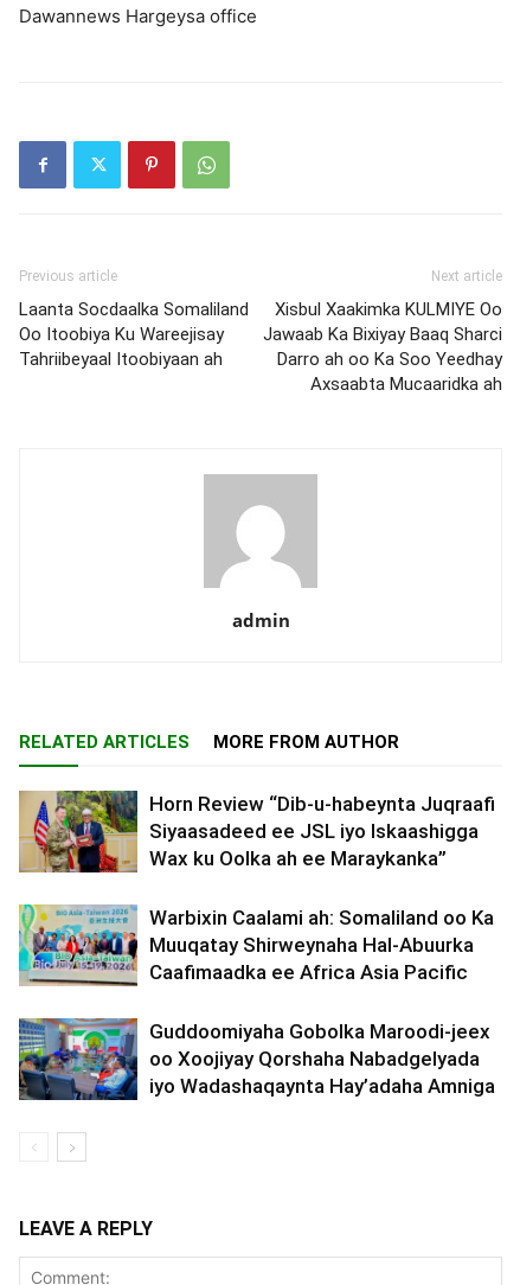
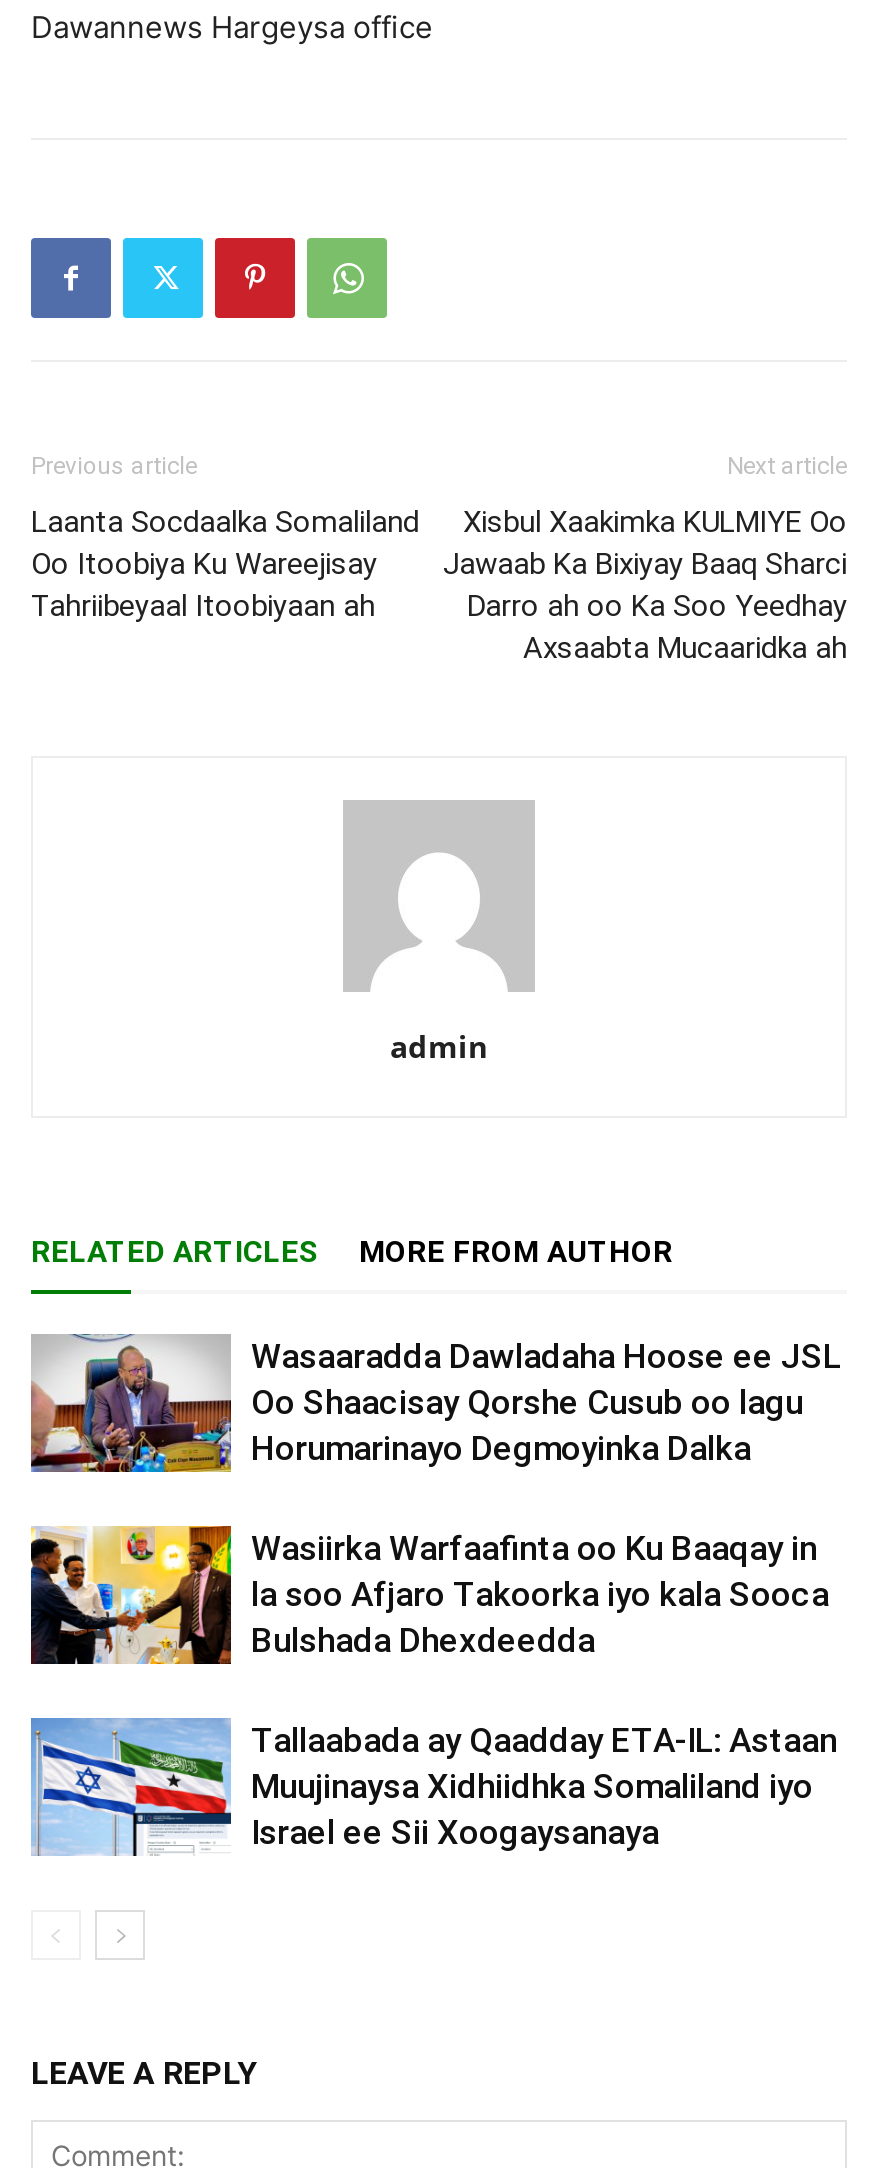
- [image]
- Horn Review “Dib-u-habeynta Juqraafi
- Siyaasadeed ee JSL iyo Iskaashigga
- Wax ku Oolka ah ee Maraykanka”
+ [image]
+ Wasaaradda Dawladaha Hoose ee JSL
+ Oo Shaacisay Qorshe Cusub oo lagu
+ Horumarinayo Degmoyinka Dalka

- [image]
- Warbixin Caalami ah: Somaliland oo Ka
- Muuqatay Shirweynaha Hal-Abuurka
- Caafimaadka ee Africa Asia Pacific
+ [image]
+ Wasiirka Warfaafinta oo Ku Baaqay in
+ la soo Afjaro Takoorka iyo kala Sooca
+ Bulshada Dhexdeedda

- [image]
- Guddoomiyaha Gobolka Maroodi-jeex
- oo Xoojiyay Qorshaha Nabadgelyada
- iyo Wadashaqaynta Hay’adaha Amniga
+ [image]
+ Tallaabada ay Qaadday ETA-IL: Astaan
+ Muujinaysa Xidhiidhka Somaliland iyo
+ Israel ee Sii Xoogaysanaya
